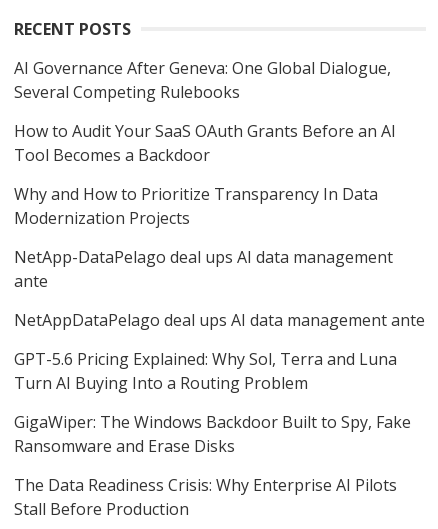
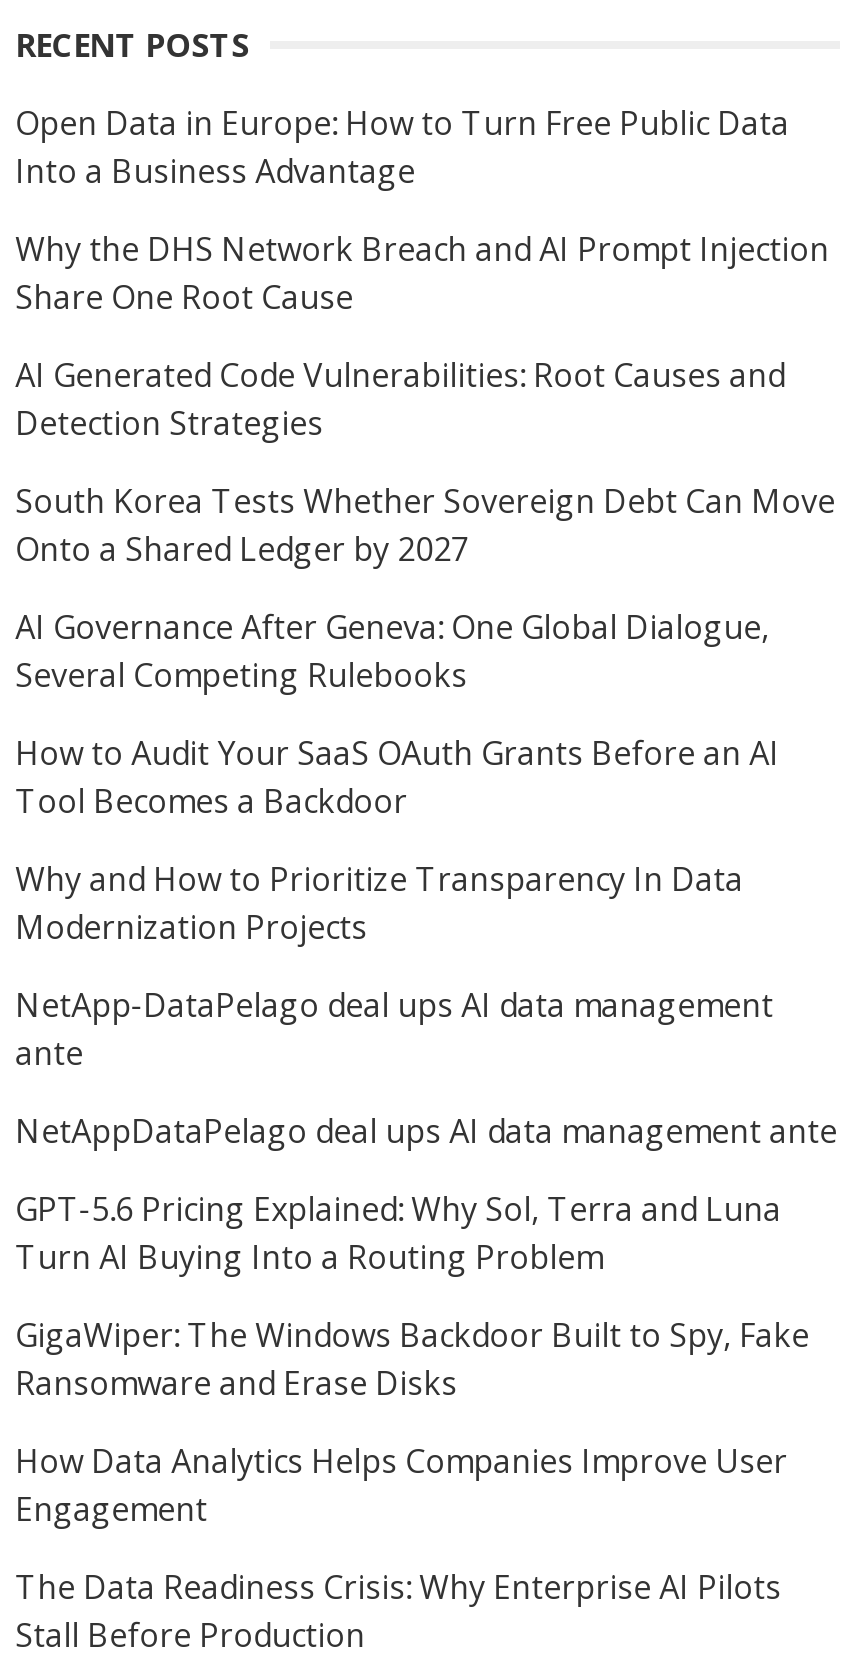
+ Open Data in Europe: How to Turn Free Public Data
+ Into a Business Advantage
+ Why the DHS Network Breach and AI Prompt Injection
+ Share One Root Cause
+ AI Generated Code Vulnerabilities: Root Causes and
+ Detection Strategies
+ South Korea Tests Whether Sovereign Debt Can Move
+ Onto a Shared Ledger by 2027

+ How Data Analytics Helps Companies Improve User
+ Engagement
